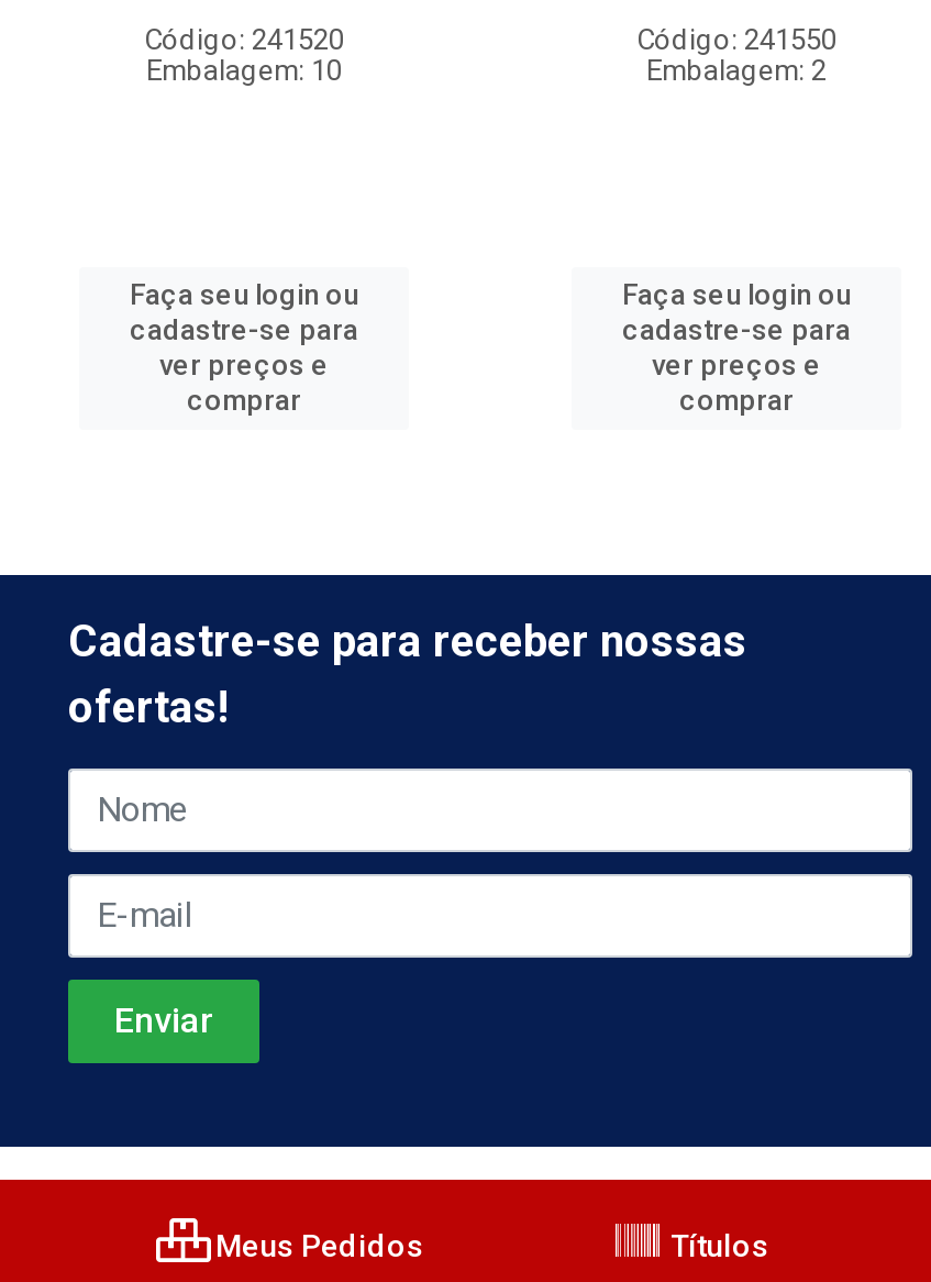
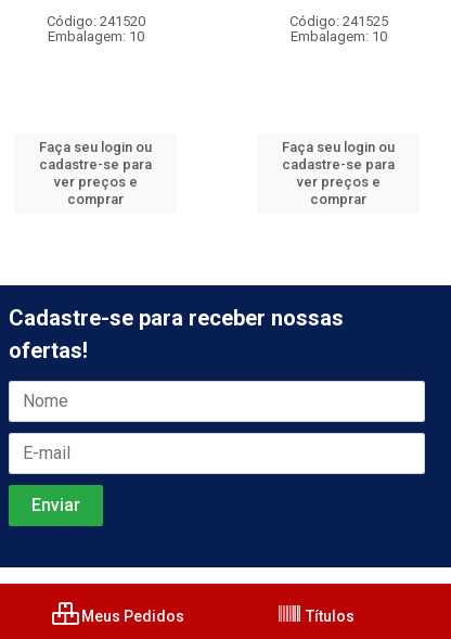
- Código: 241550
+ Código: 241525

- Embalagem: 2
+ Embalagem: 10
